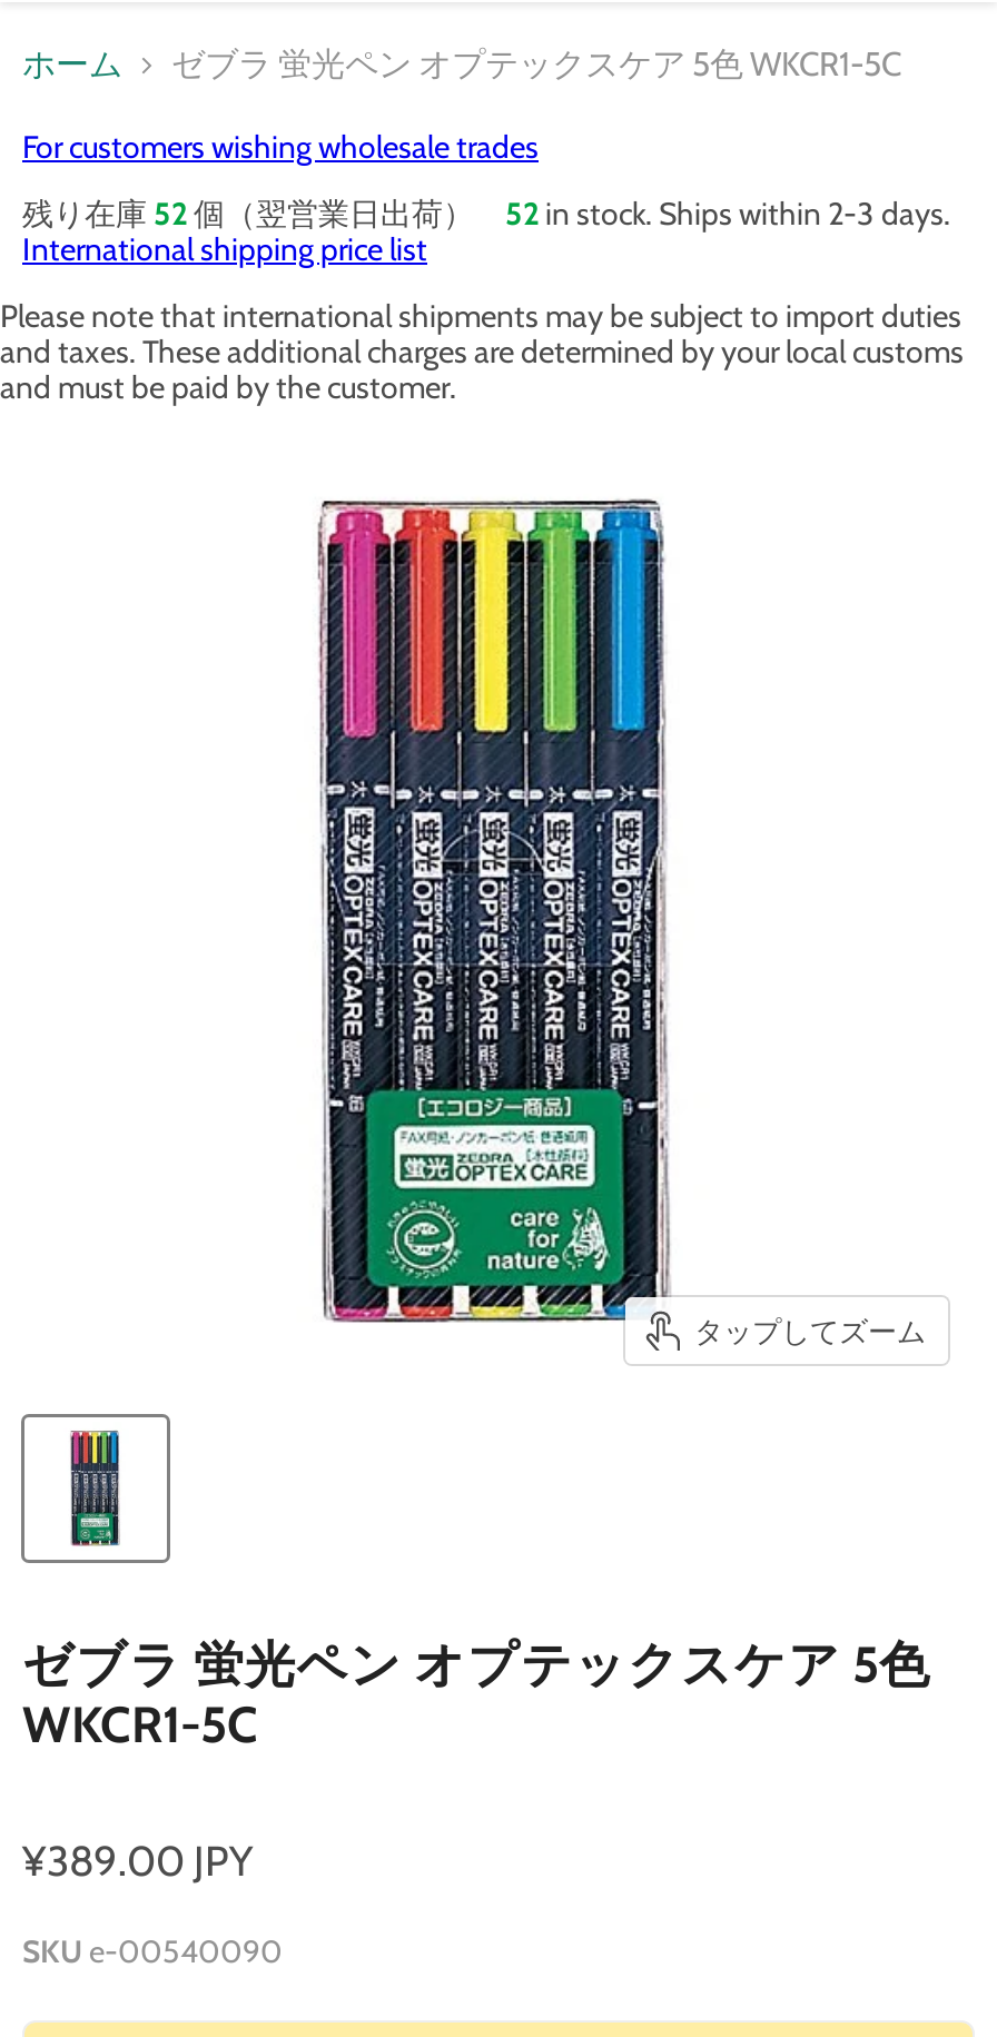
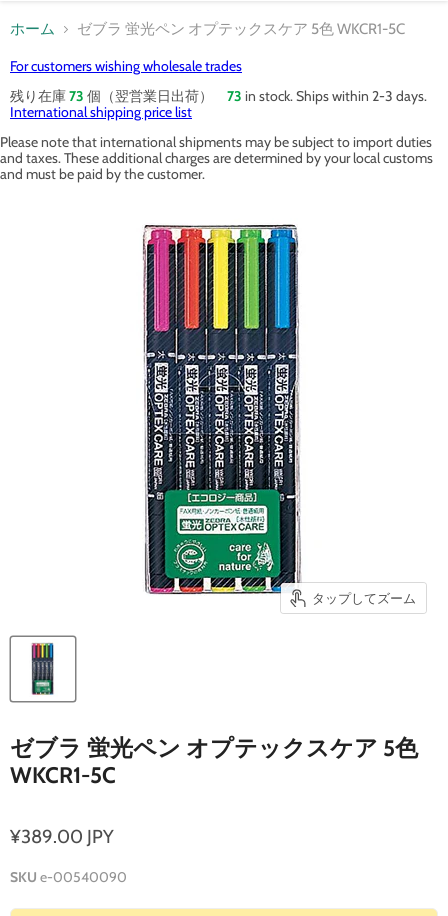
- 残り在庫52個（翌営業日出荷）52 in stock. Ships within 2-3 days.
+ 残り在庫73個（翌営業日出荷）73 in stock. Ships within 2-3 days.
